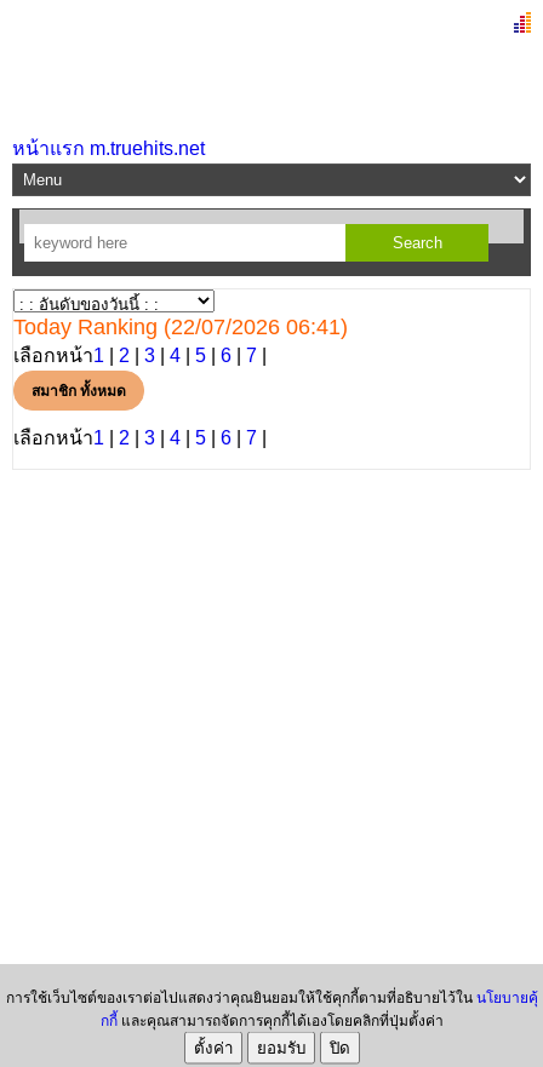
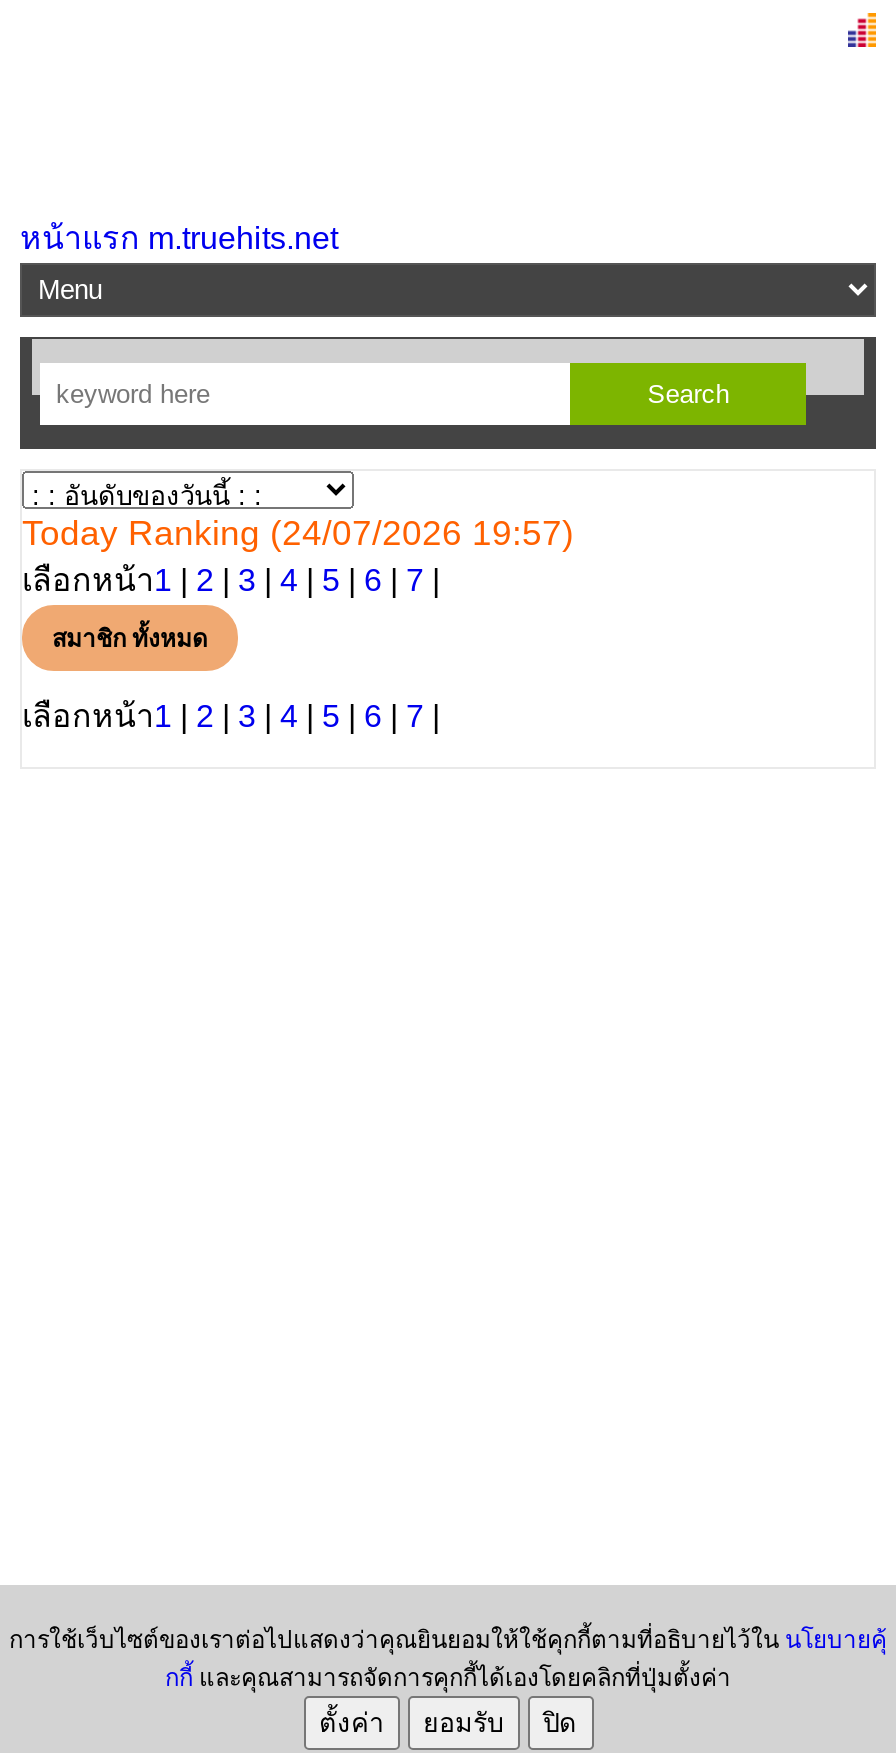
- Today Ranking (22/07/2026 06:41)
+ Today Ranking (24/07/2026 19:57)
